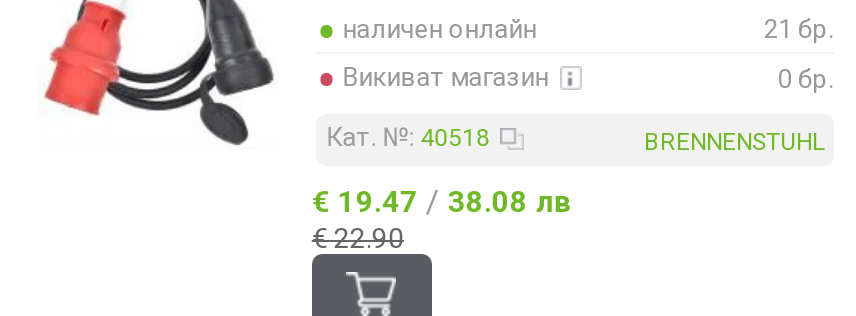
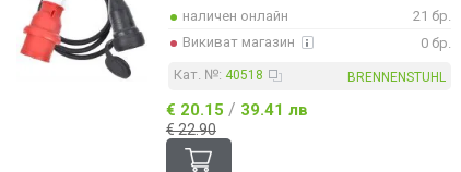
- € 19.47 / 38.08 лв
+ € 20.15 / 39.41 лв
